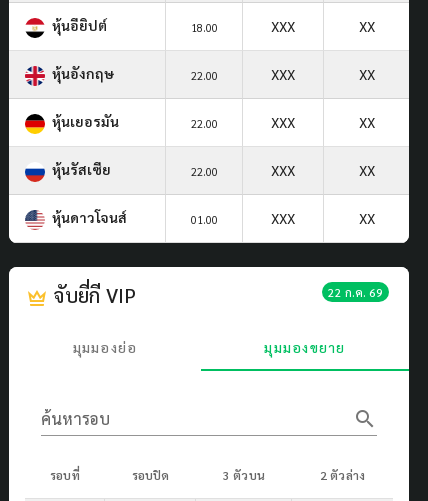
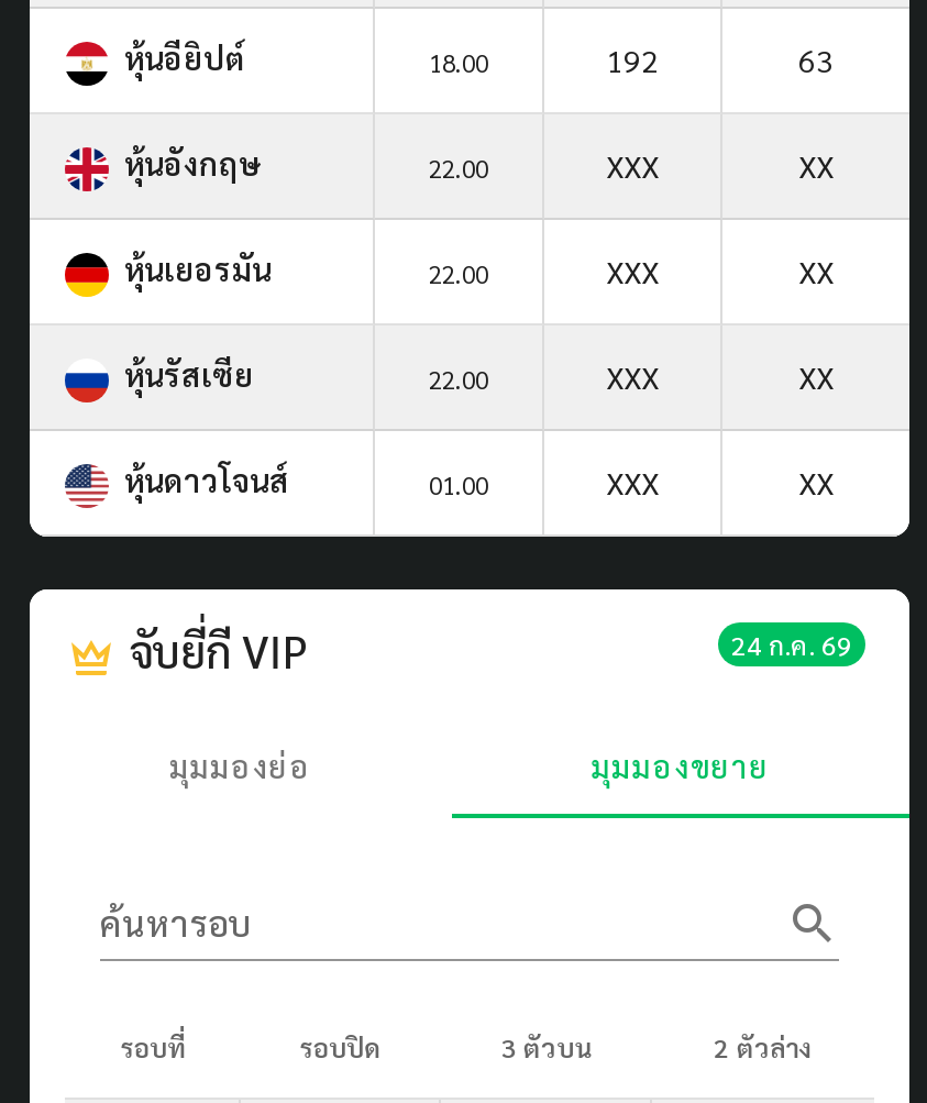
- XXX
- XX
+ 192
+ 63

- 22 ก.ค. 69
+ 24 ก.ค. 69
